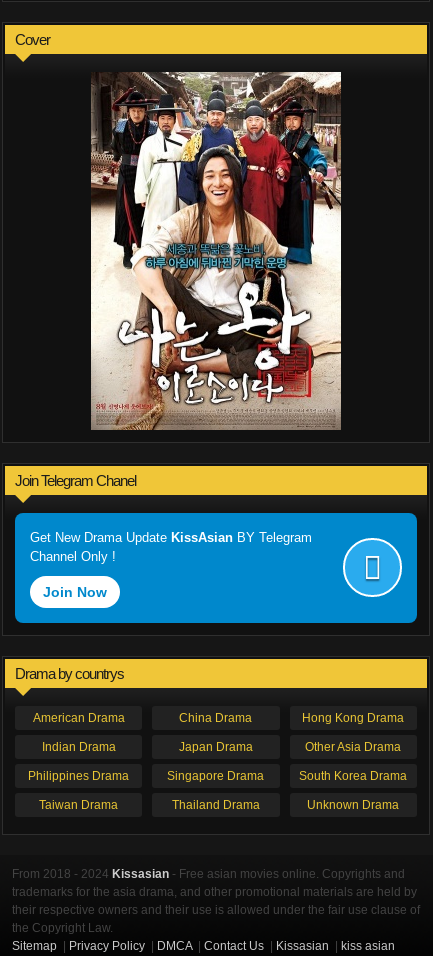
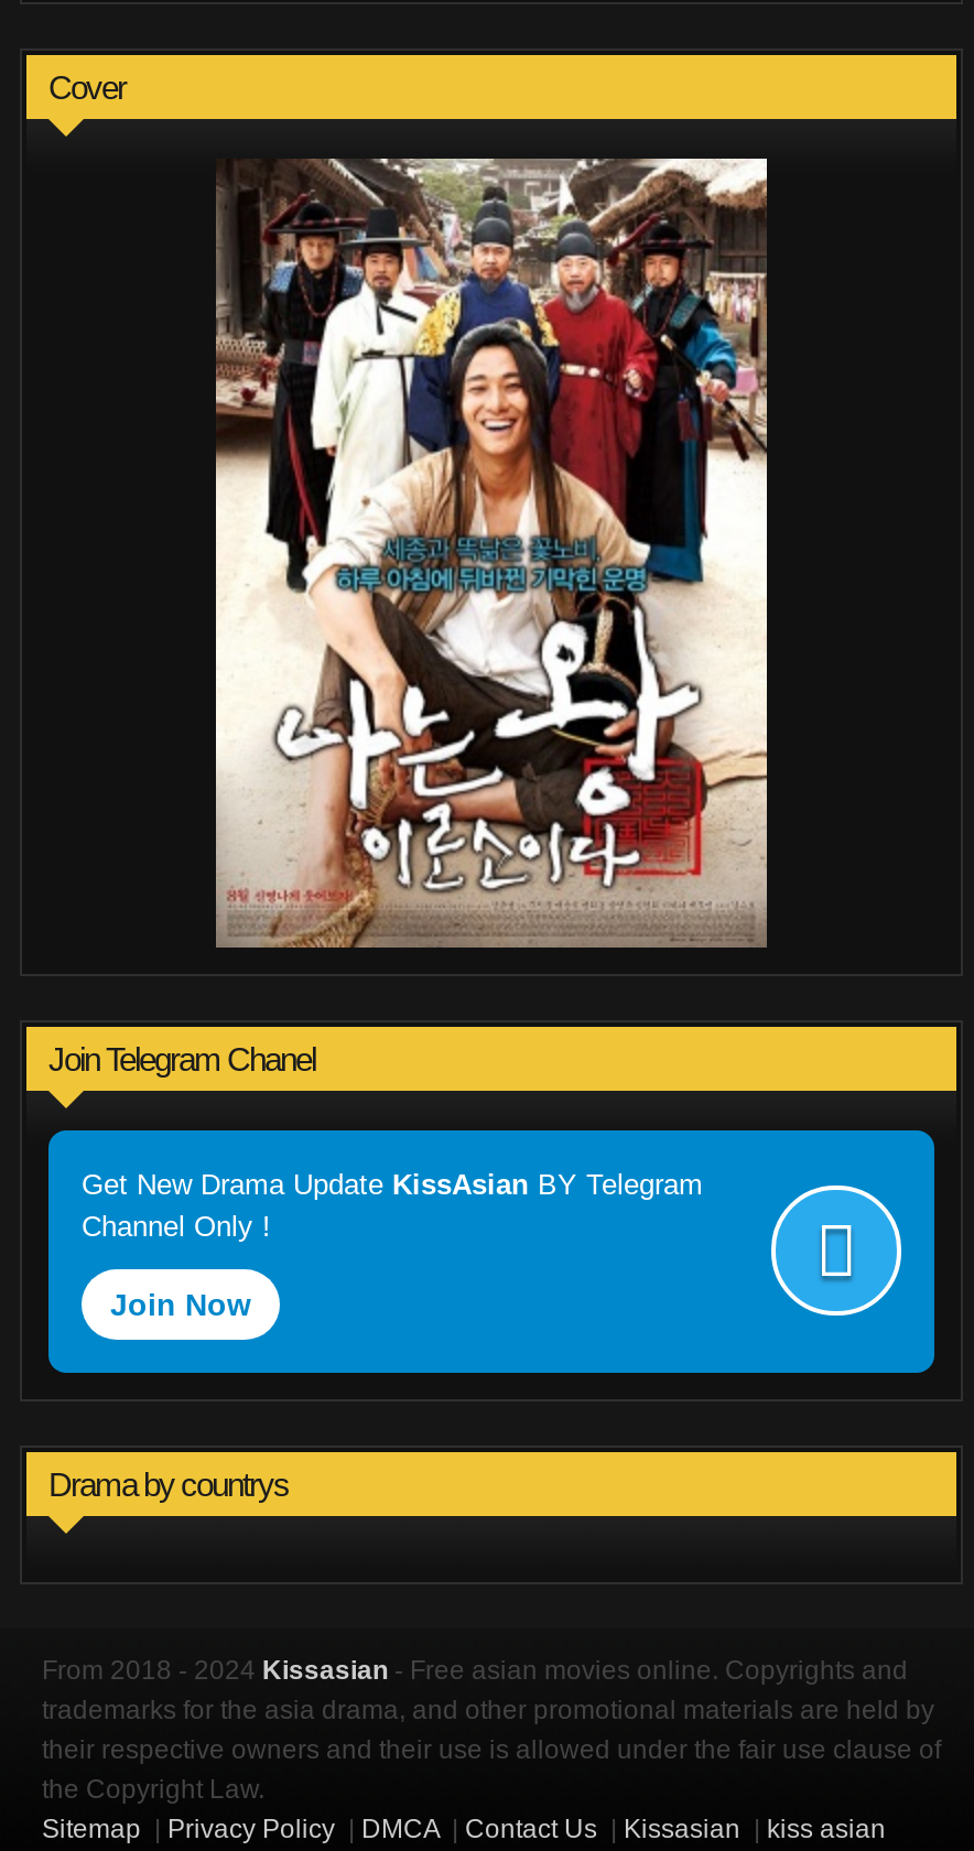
- American Drama
- China Drama
- Hong Kong Drama
- Indian Drama
- Japan Drama
- Other Asia Drama
- Philippines Drama
- Singapore Drama
- South Korea Drama
- Taiwan Drama
- Thailand Drama
- Unknown Drama
